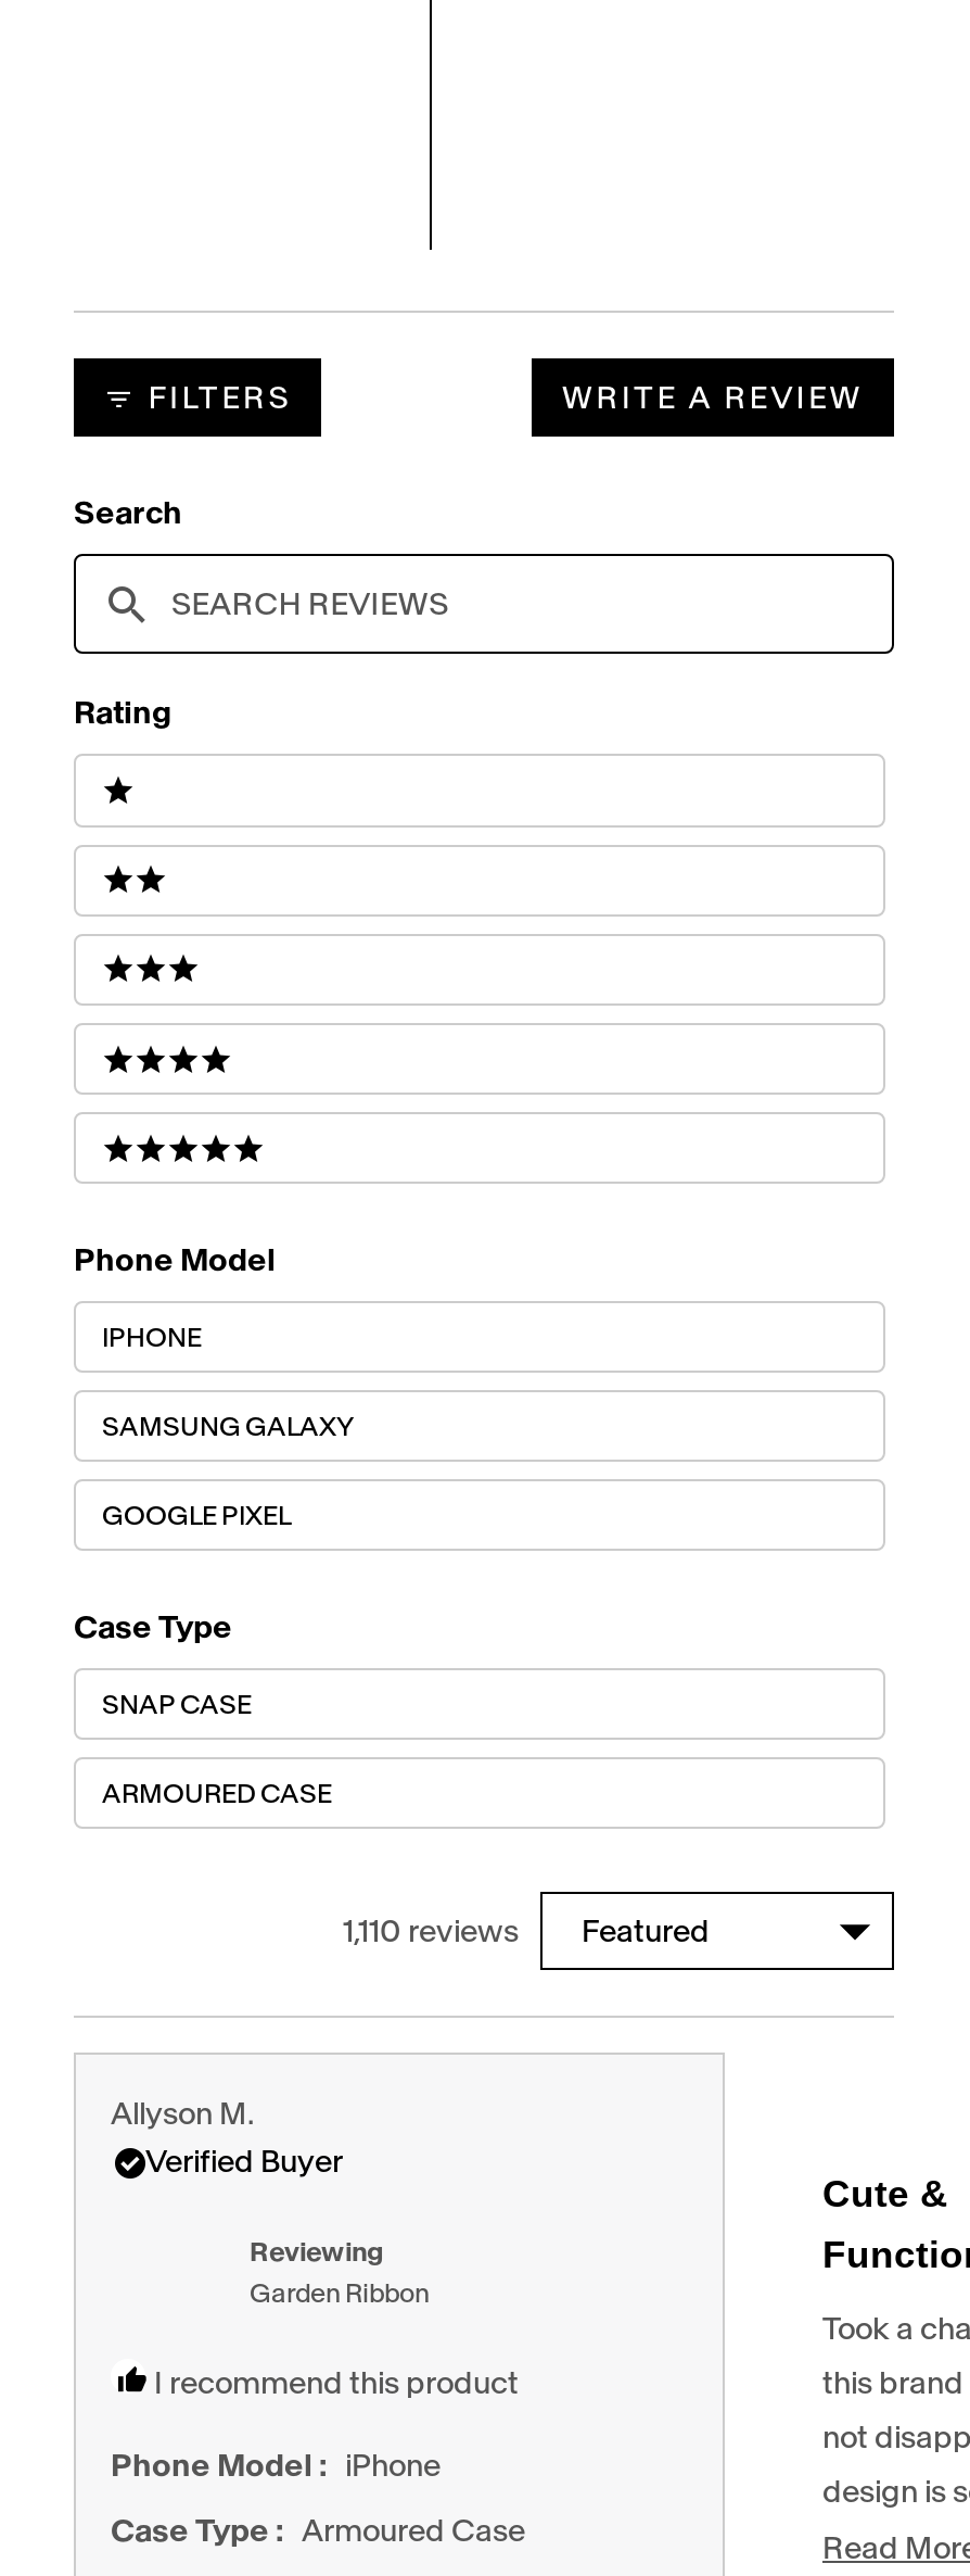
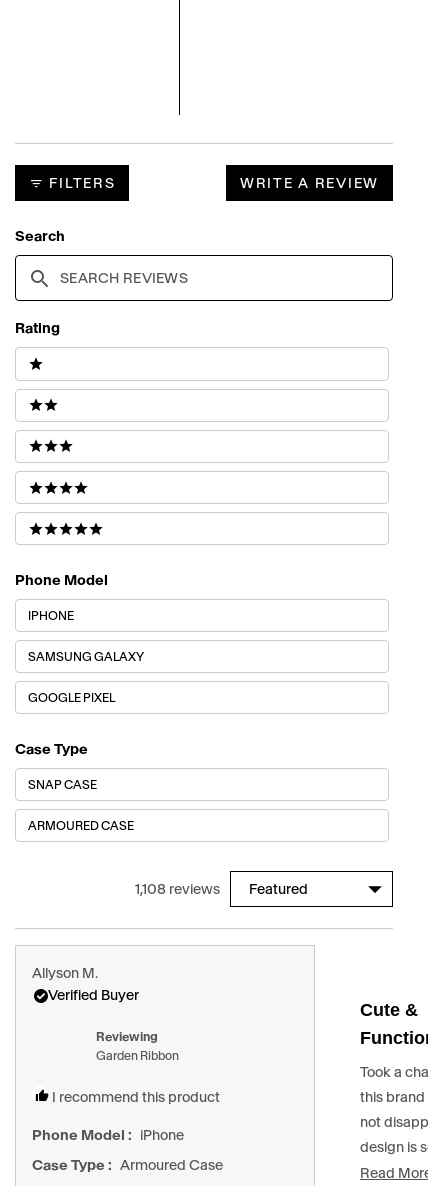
- 1,110 reviews
+ 1,108 reviews
